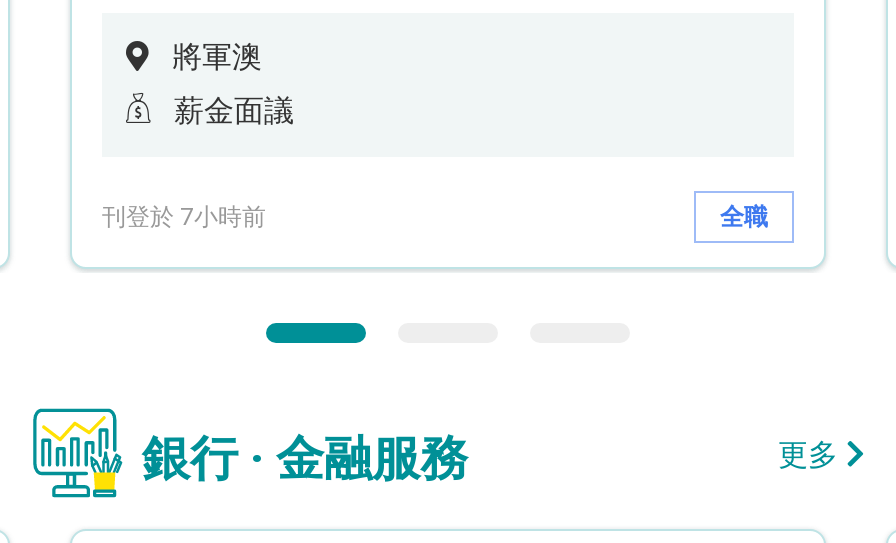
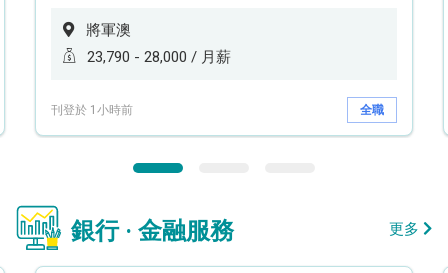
- 薪金面議
+ 23,790 - 28,000 / 月薪

- 刊登於 7小時前
+ 刊登於 1小時前
